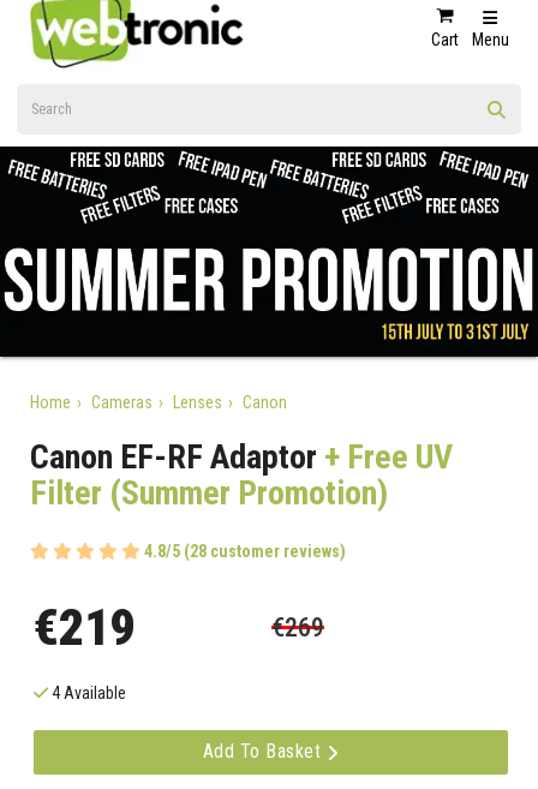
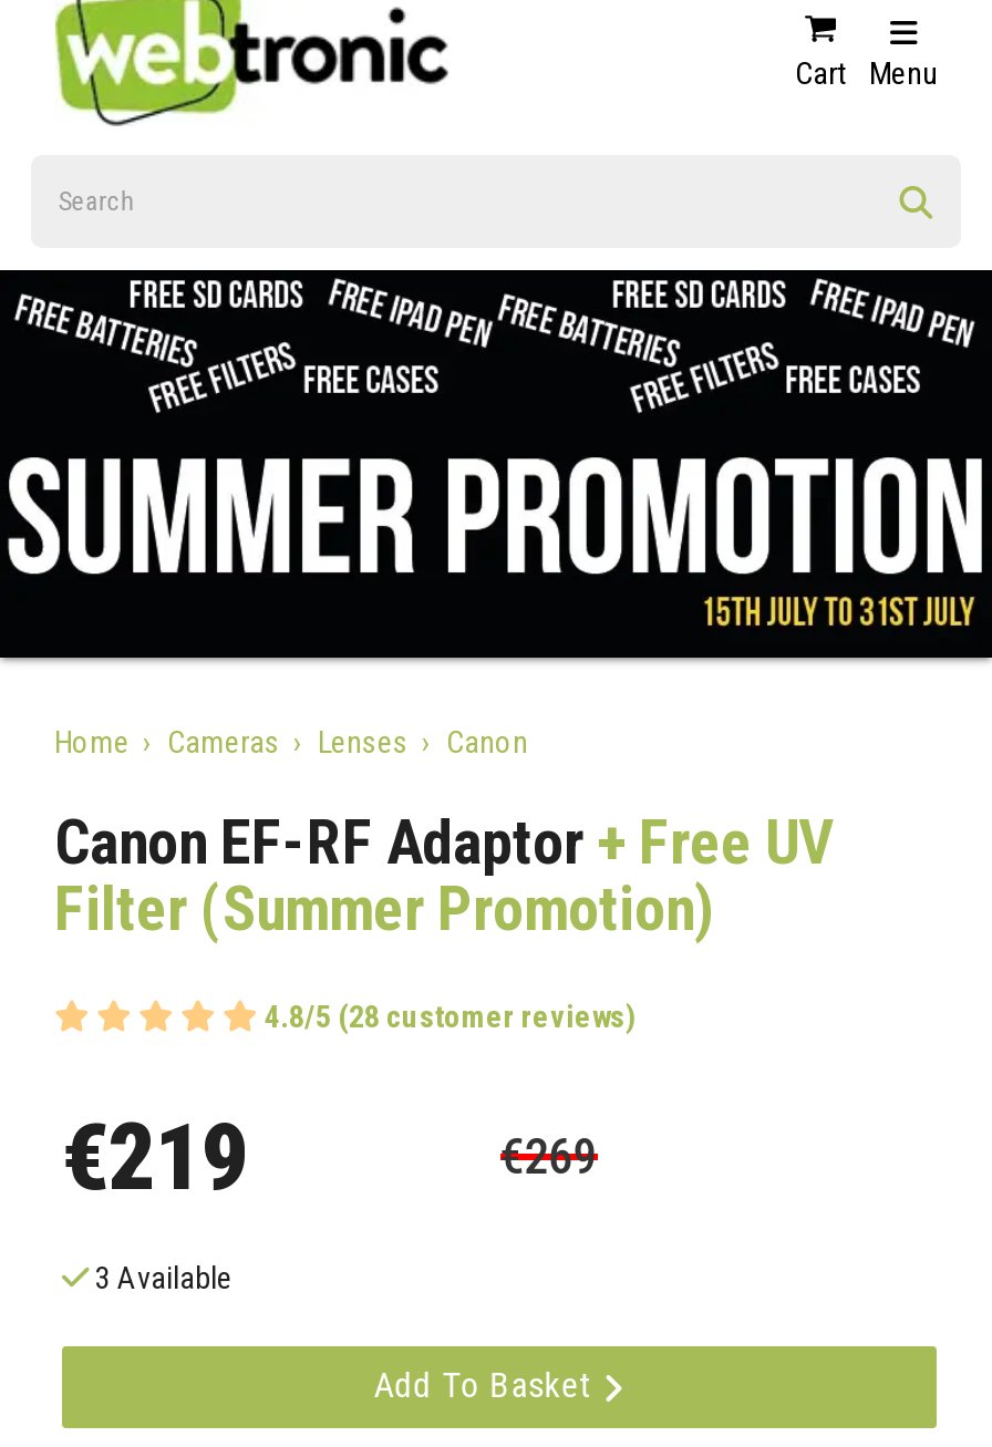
- 4 Available
+ 3 Available
